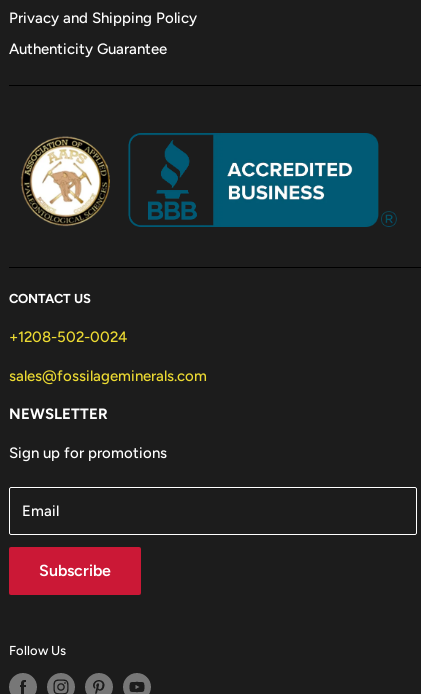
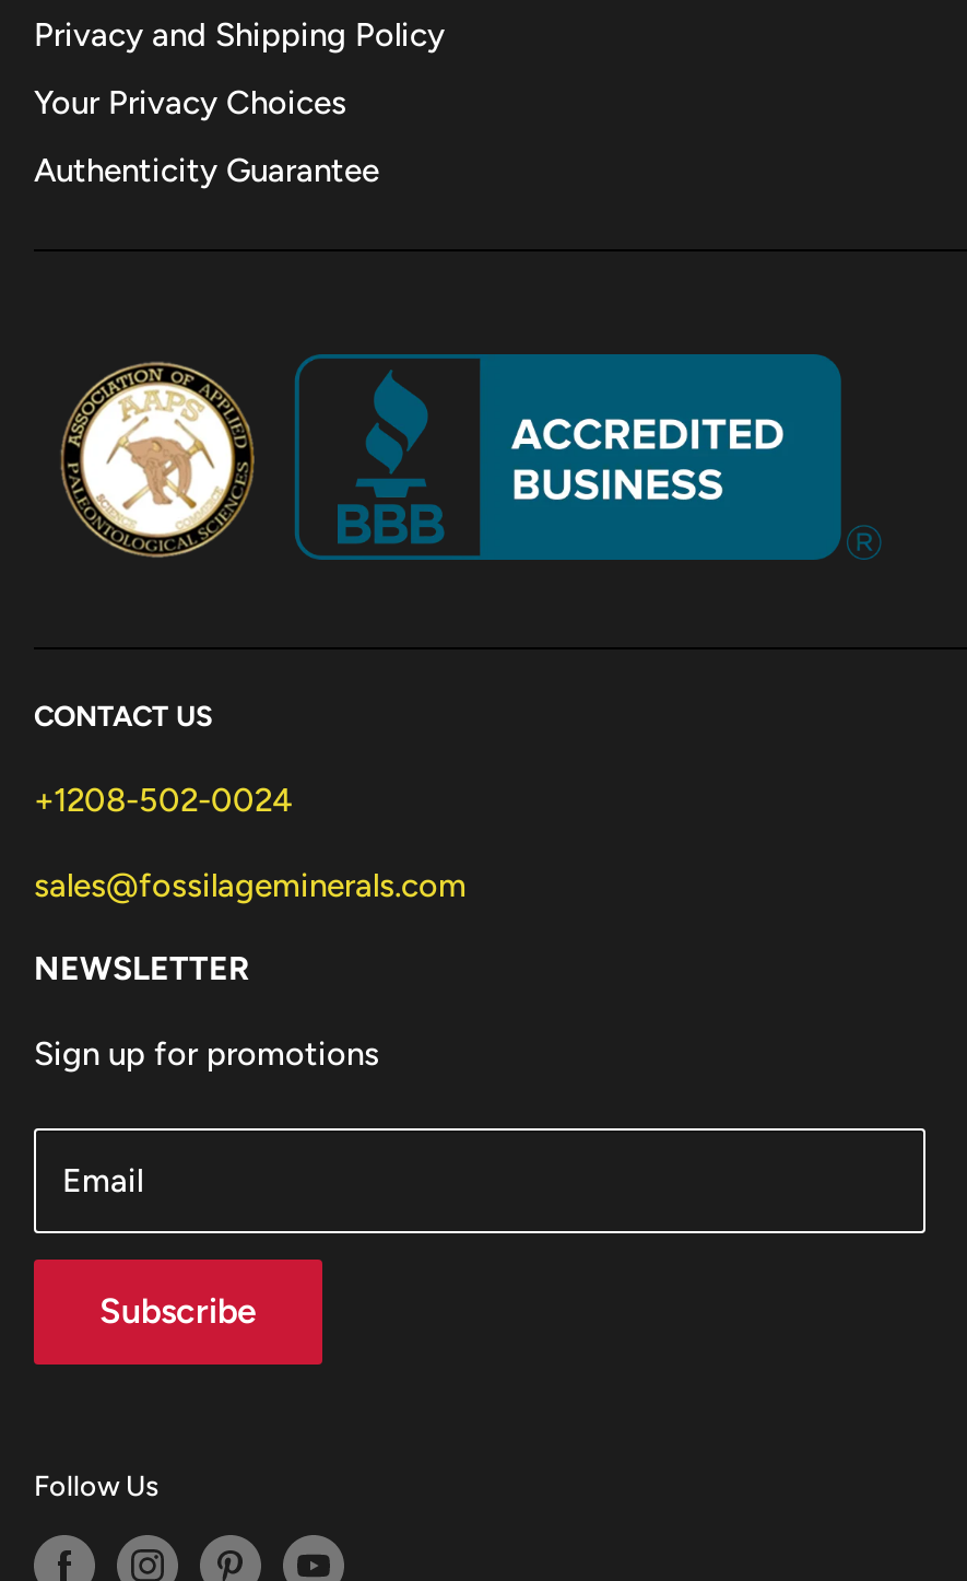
+ Your Privacy Choices
